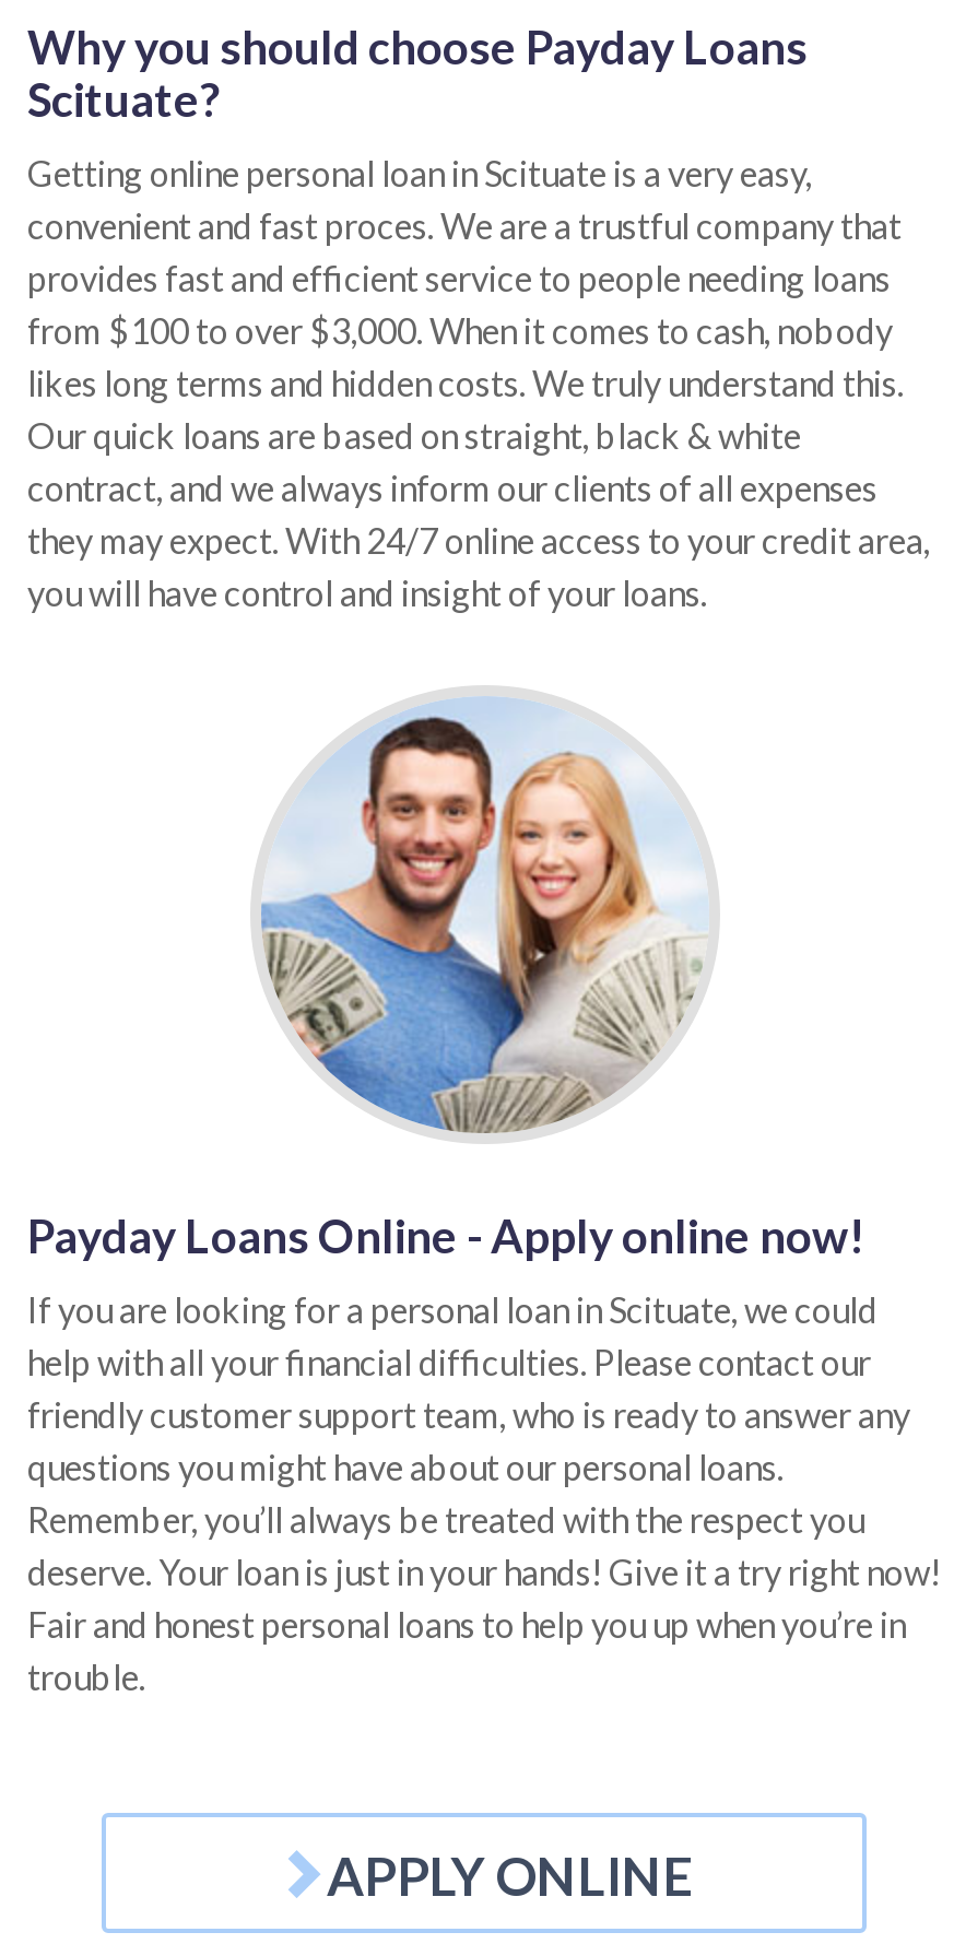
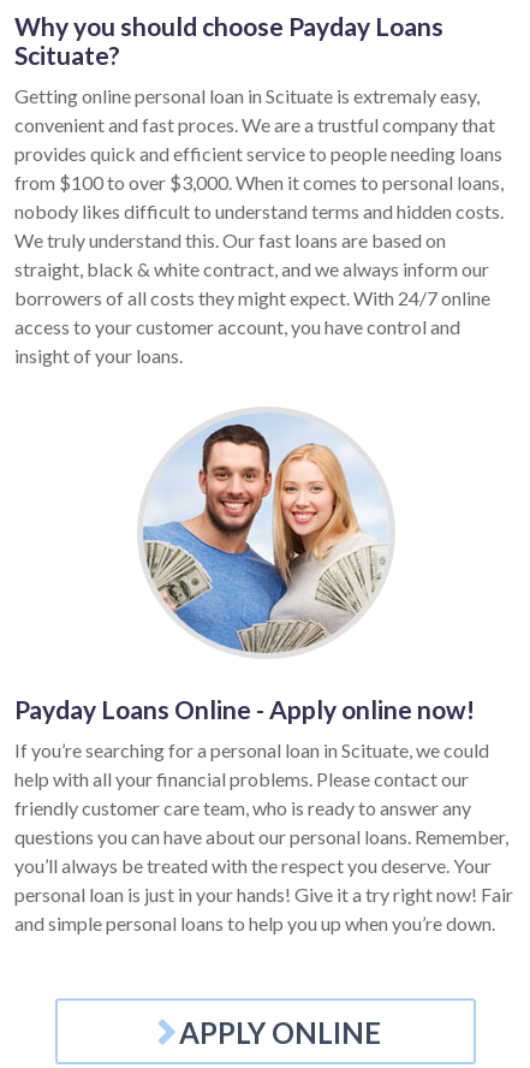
- Getting online personal loan in Scituate is a very easy,
+ Getting online personal loan in Scituate is extremaly easy,

- provides fast and efficient service to people needing loans
- from $100 to over $3,000. When it comes to cash, nobody
- likes long terms and hidden costs. We truly understand this.
- Our quick loans are based on straight, black & white
- contract, and we always inform our clients of all expenses
- they may expect. With 24/7 online access to your credit area,
- you will have control and insight of your loans.
+ provides quick and efficient service to people needing loans
+ from $100 to over $3,000. When it comes to personal loans,
+ nobody likes difficult to understand terms and hidden costs.
+ We truly understand this. Our fast loans are based on
+ straight, black & white contract, and we always inform our
+ borrowers of all costs they might expect. With 24/7 online
+ access to your customer account, you have control and
+ insight of your loans.

moved down: [image] | Payday Loans Online - Apply online now!

- If you are looking for a personal loan in Scituate, we could
- help with all your financial difficulties. Please contact our
- friendly customer support team, who is ready to answer any
- questions you might have about our personal loans.
- Remember, you’ll always be treated with the respect you
- deserve. Your loan is just in your hands! Give it a try right now!
- Fair and honest personal loans to help you up when you’re in
- trouble.
+ If you’re searching for a personal loan in Scituate, we could
+ help with all your financial problems. Please contact our
+ friendly customer care team, who is ready to answer any
+ questions you can have about our personal loans. Remember,
+ you’ll always be treated with the respect you deserve. Your
+ personal loan is just in your hands! Give it a try right now! Fair
+ and simple personal loans to help you up when you’re down.
